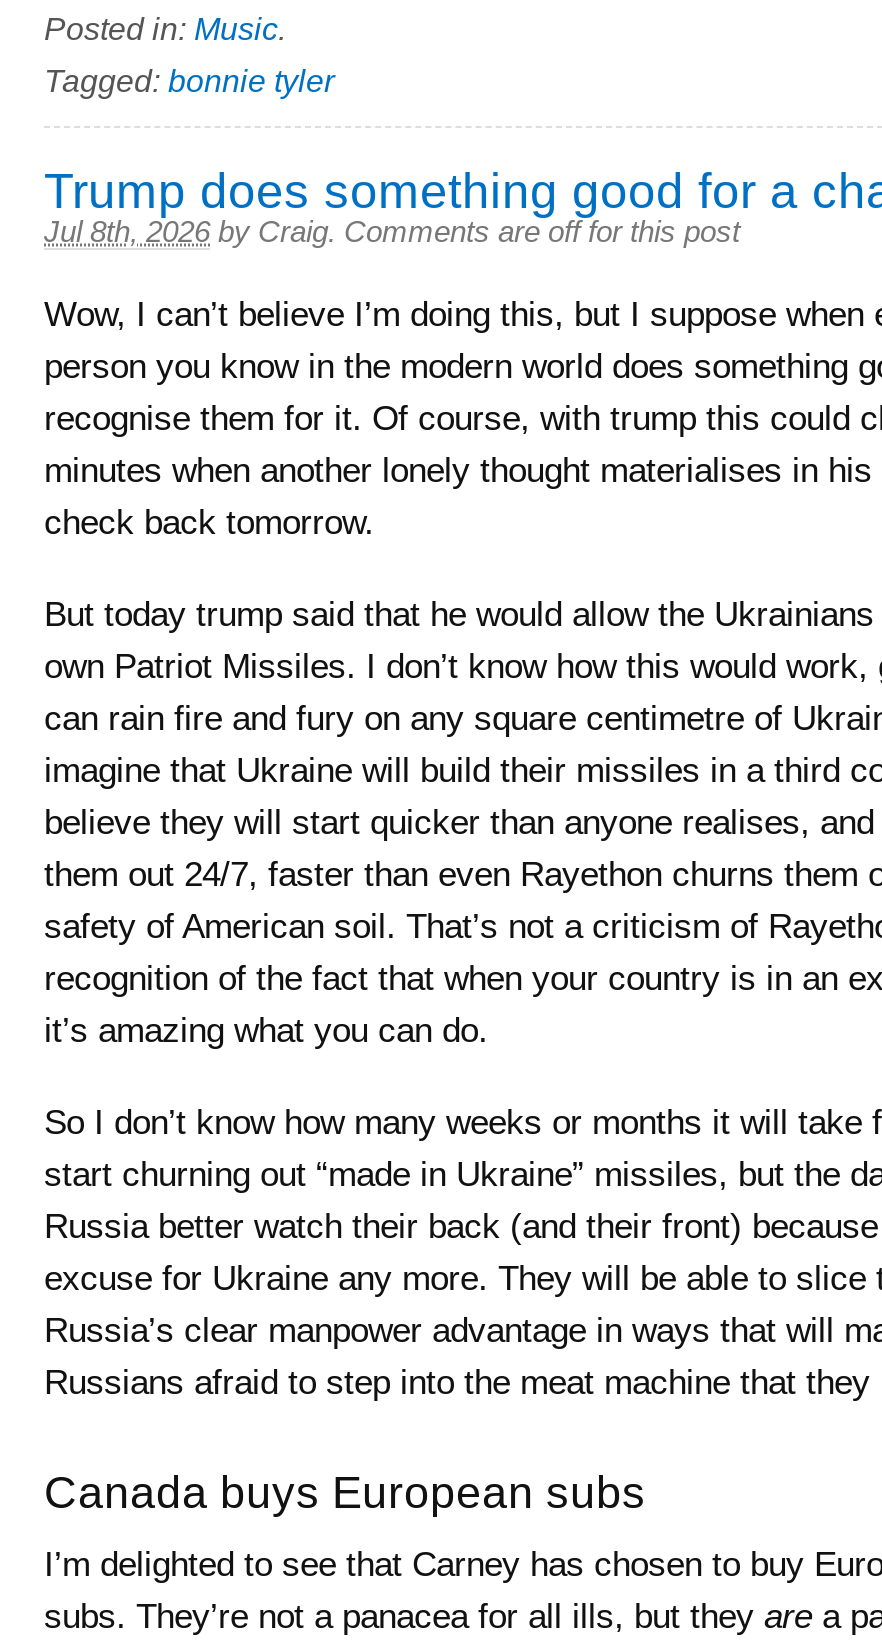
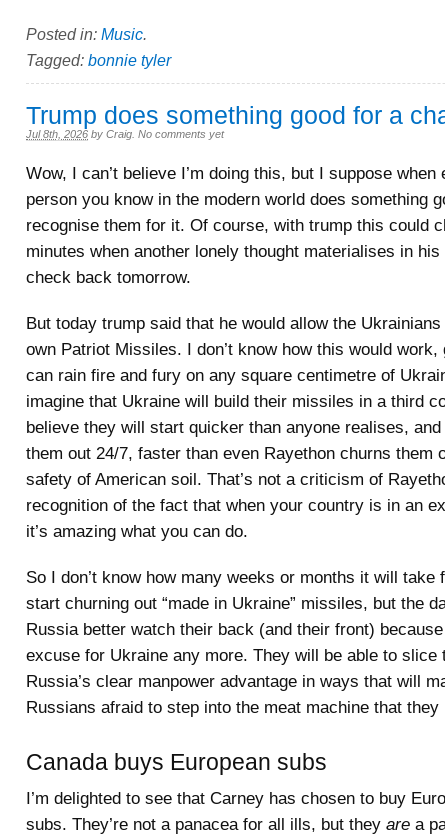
- Jul 8th, 2026 by Craig. Comments are off for this post
+ Jul 8th, 2026 by Craig. No comments yet
